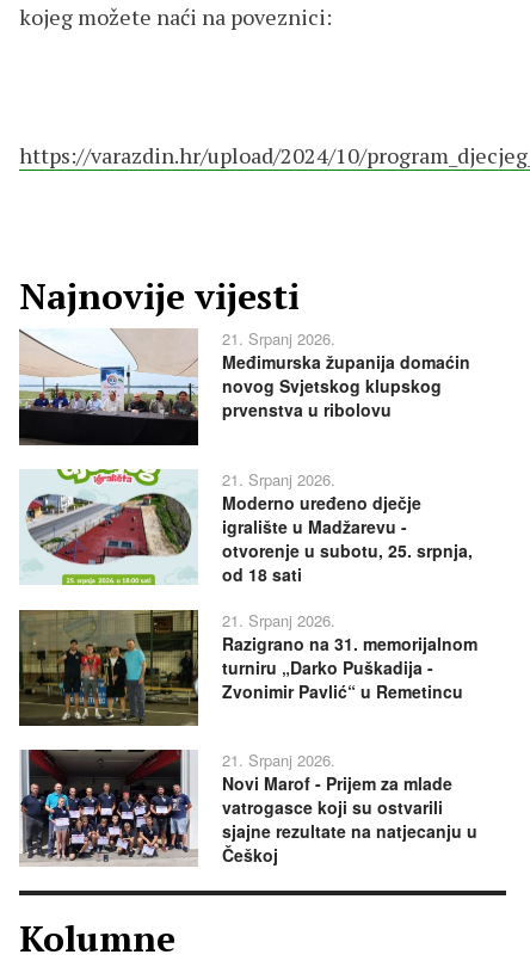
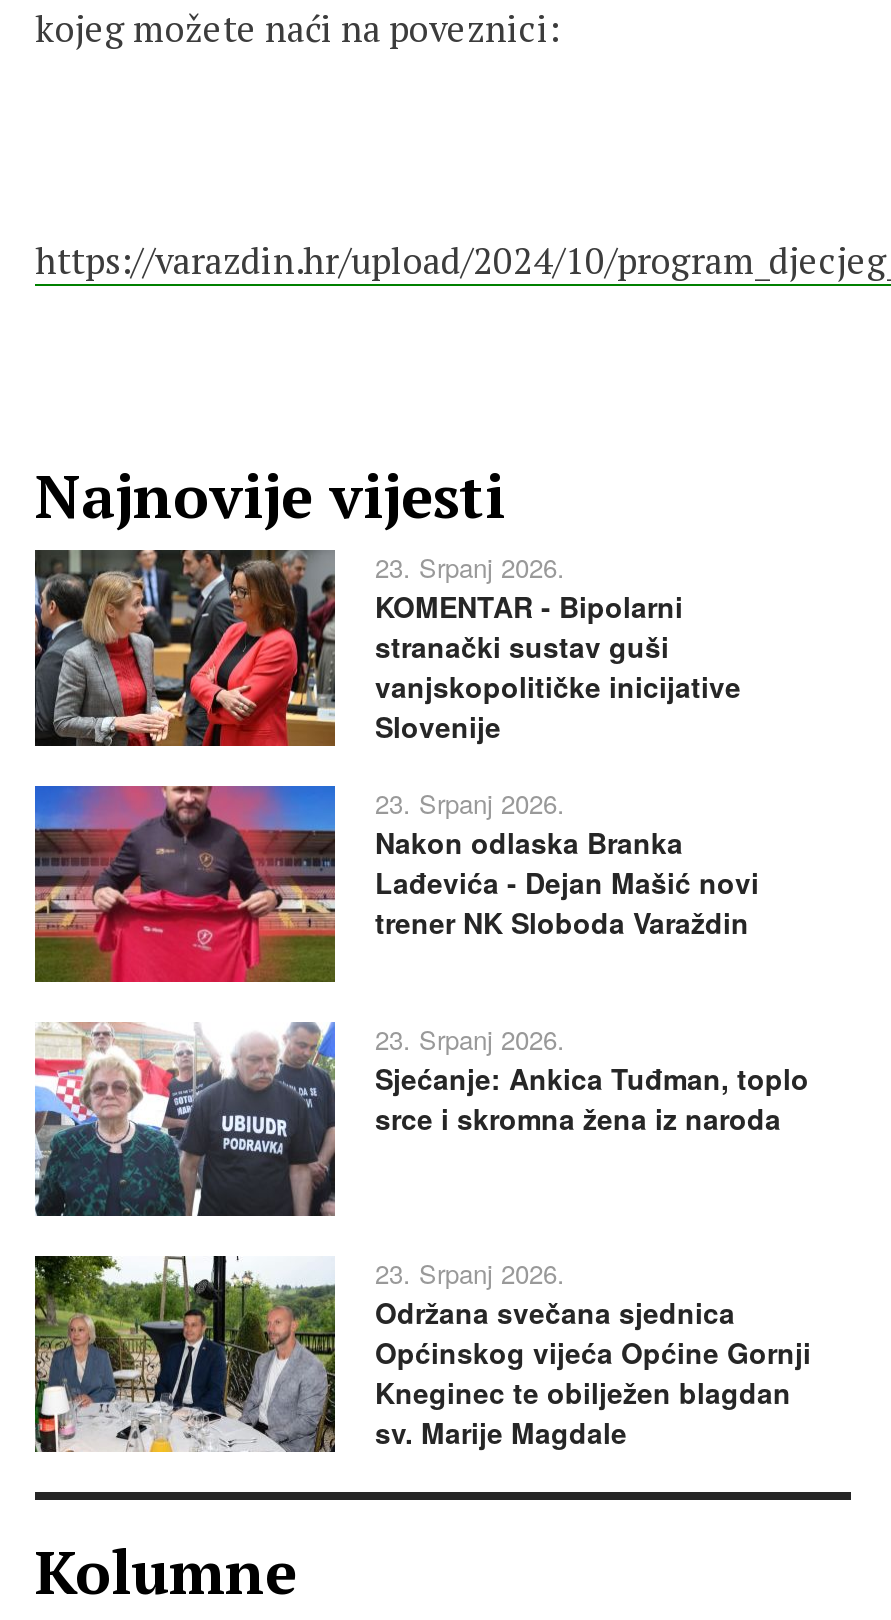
- [image]
- 21. Srpanj 2026.
- Međimurska županija domaćin
- novog Svjetskog klupskog
- prvenstva u ribolovu
+ [image]
+ 23. Srpanj 2026.
+ KOMENTAR - Bipolarni
+ stranački sustav guši
+ vanjskopolitičke inicijative
+ Slovenije

- [image]
- 21. Srpanj 2026.
- Moderno uređeno dječje
- igralište u Madžarevu -
- otvorenje u subotu, 25. srpnja,
- od 18 sati
+ [image]
+ 23. Srpanj 2026.
+ Nakon odlaska Branka
+ Lađevića - Dejan Mašić novi
+ trener NK Sloboda Varaždin

- [image]
- 21. Srpanj 2026.
- Razigrano na 31. memorijalnom
- turniru „Darko Puškadija -
- Zvonimir Pavlić“ u Remetincu
+ [image]
+ 23. Srpanj 2026.
+ Sjećanje: Ankica Tuđman, toplo
+ srce i skromna žena iz naroda

- [image]
- 21. Srpanj 2026.
- Novi Marof - Prijem za mlade
- vatrogasce koji su ostvarili
- sjajne rezultate na natjecanju u
- Češkoj
+ [image]
+ 23. Srpanj 2026.
+ Održana svečana sjednica
+ Općinskog vijeća Općine Gornji
+ Kneginec te obilježen blagdan
+ sv. Marije Magdale
